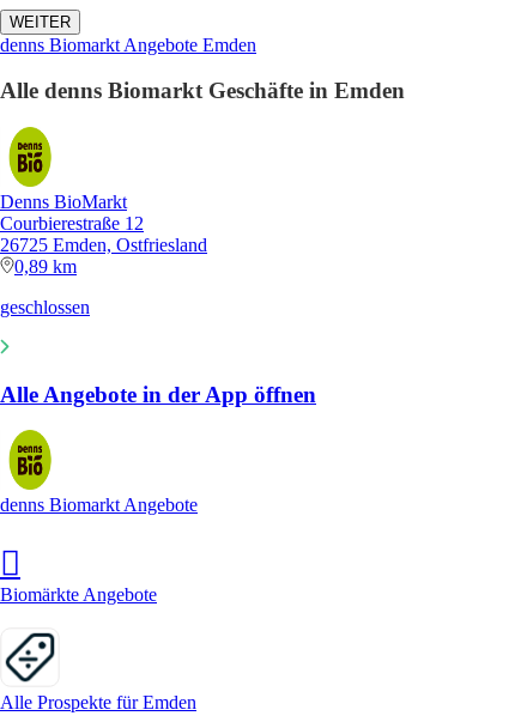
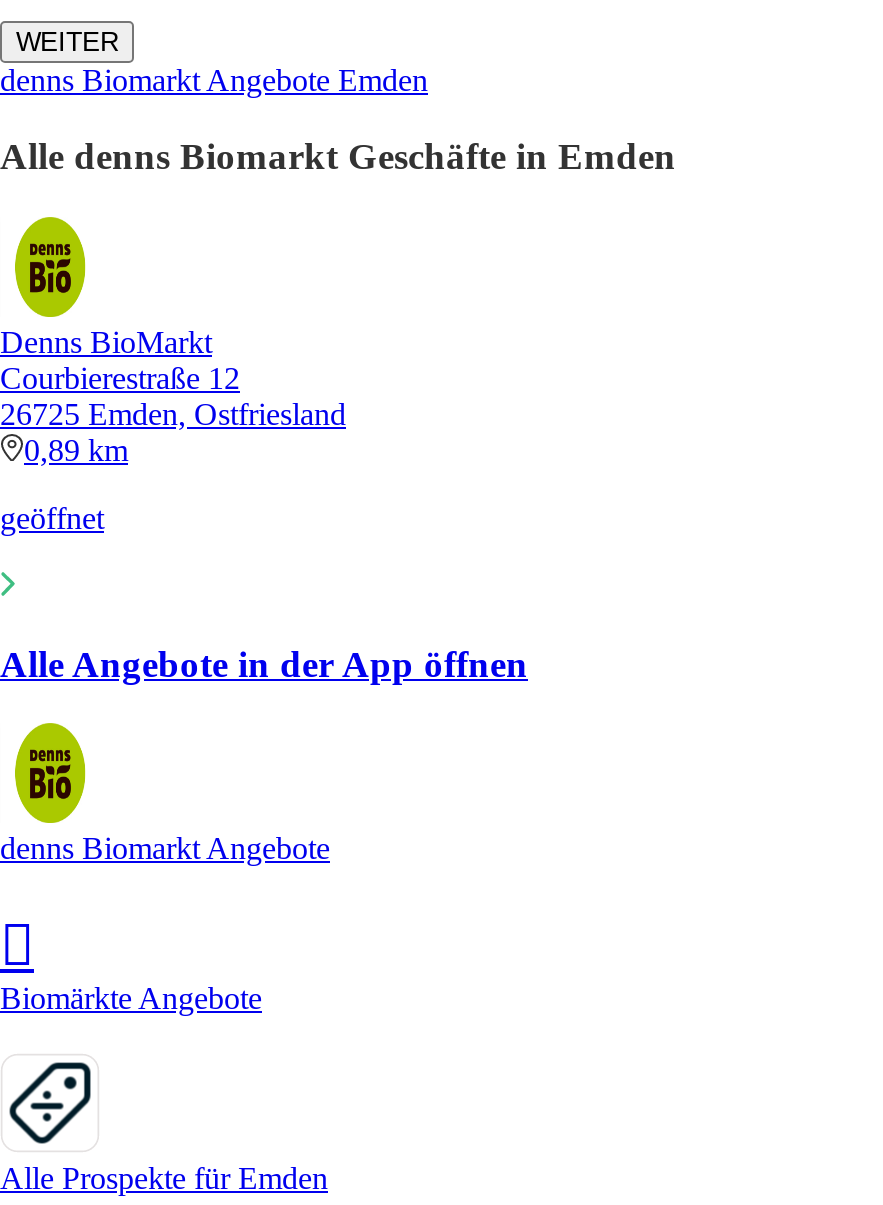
- geschlossen
+ geöffnet
